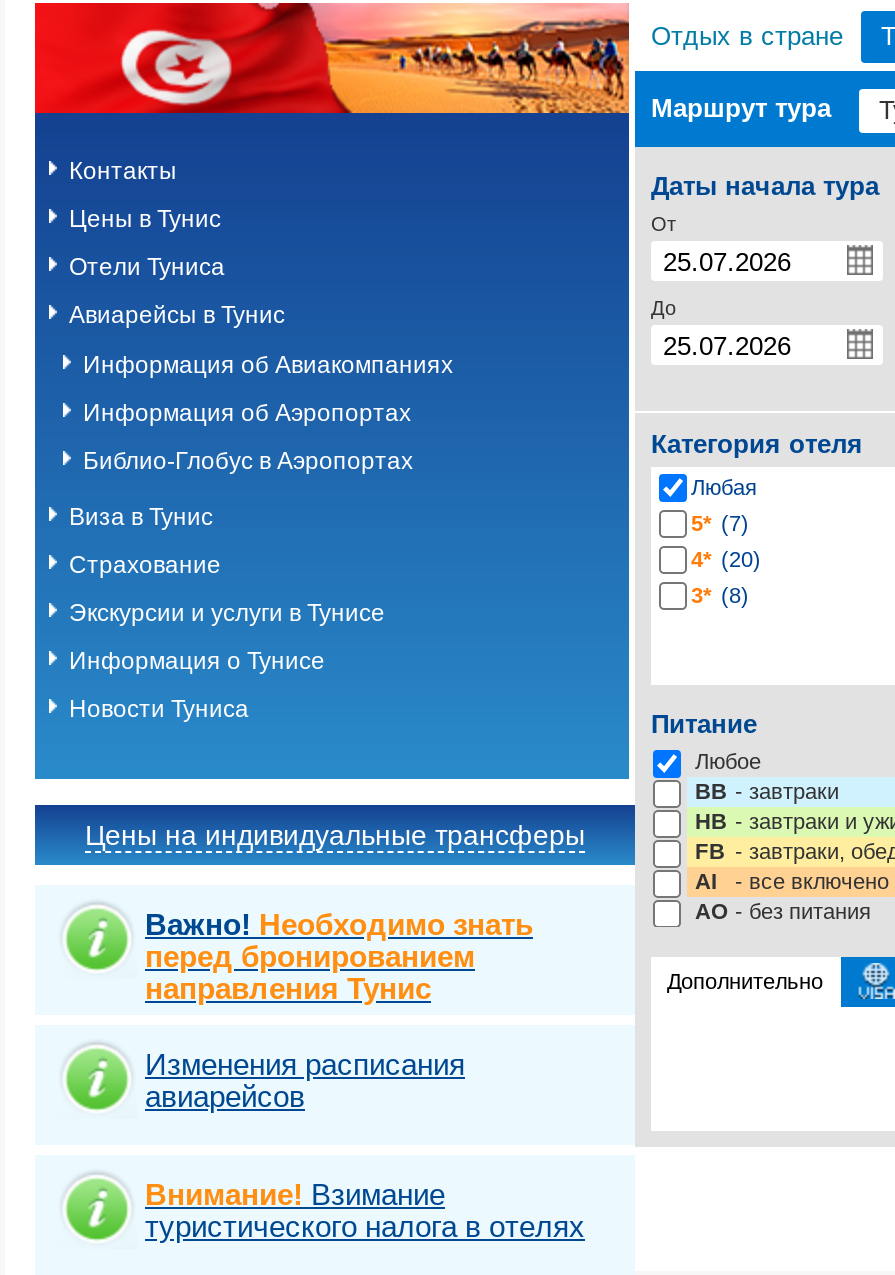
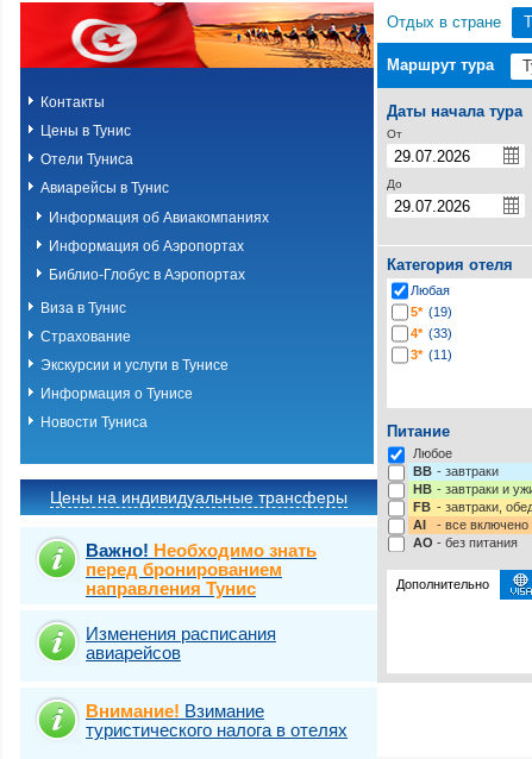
- 5* (7)
+ 5* (19)

- 4* (20)
+ 4* (33)

- 3* (8)
+ 3* (11)
